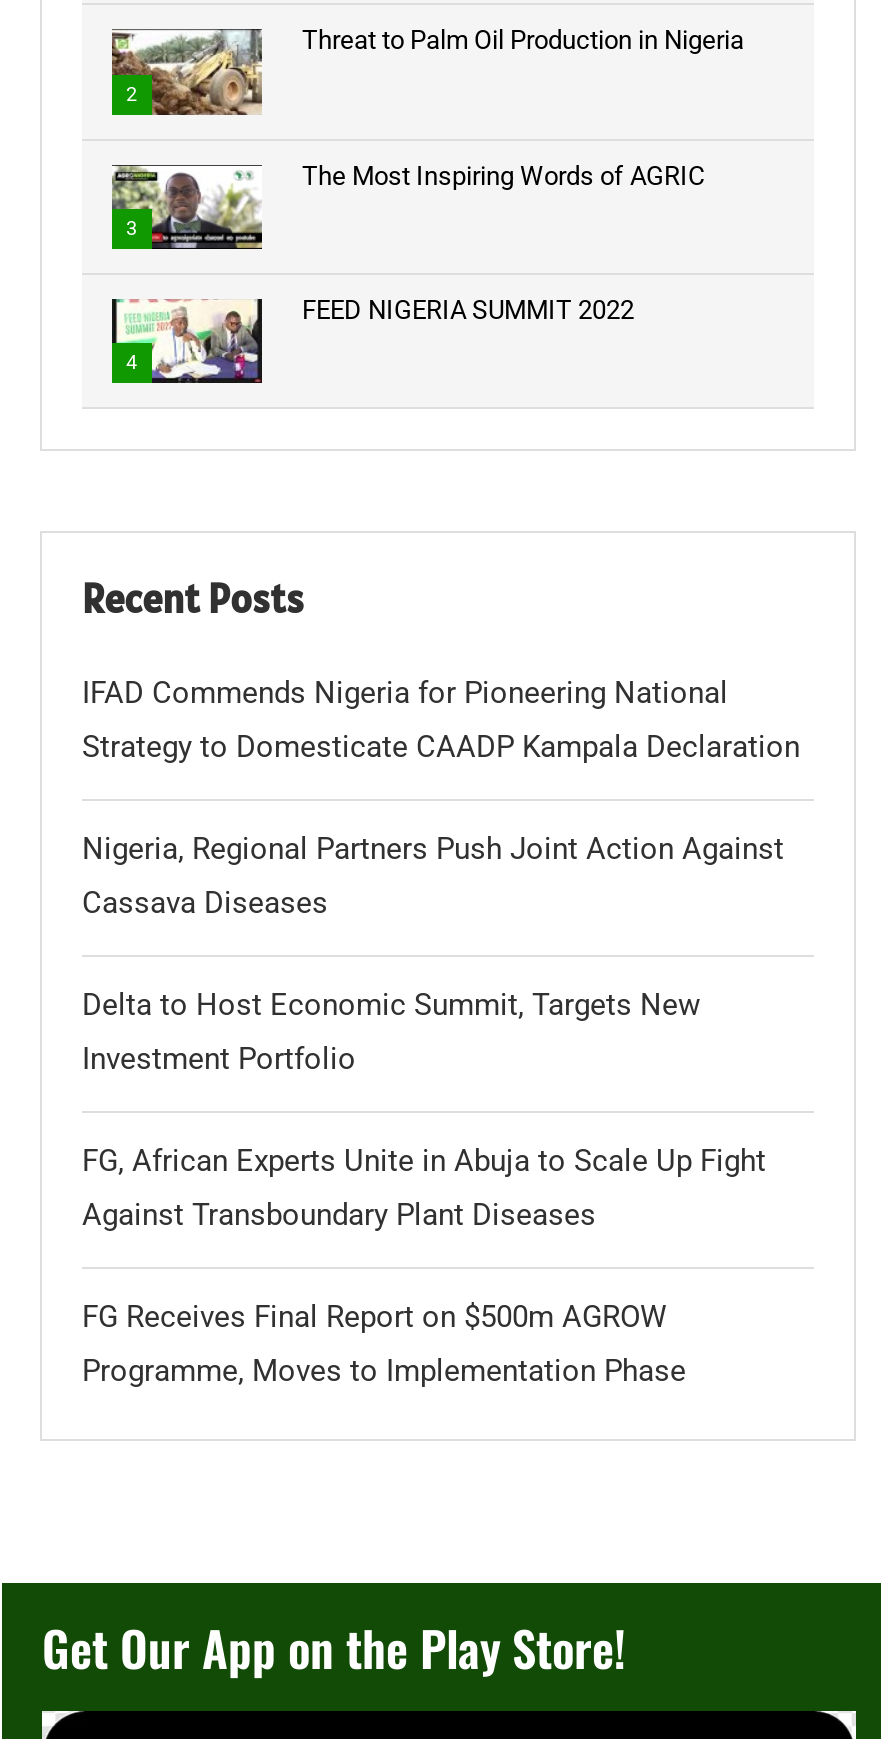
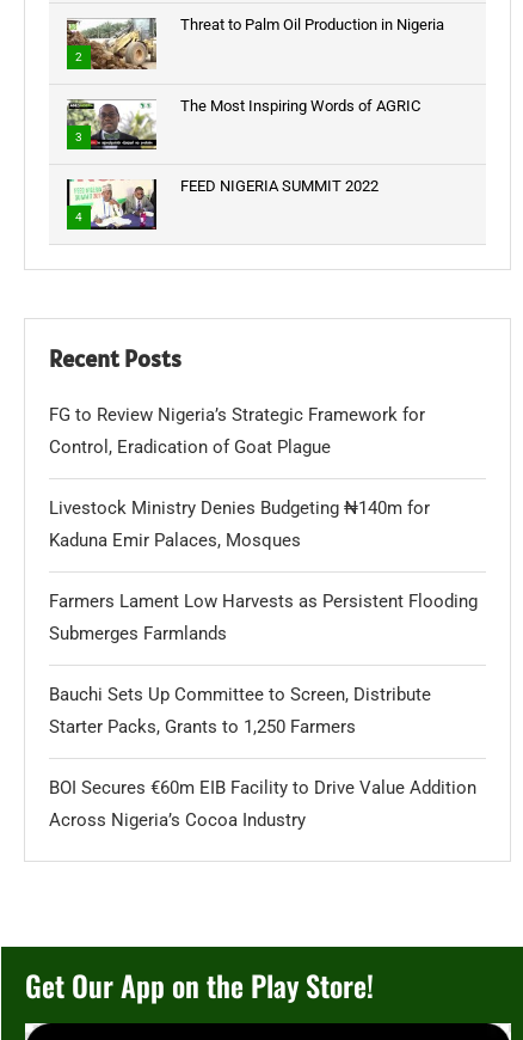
- IFAD Commends Nigeria for Pioneering National
+ FG to Review Nigeria’s Strategic Framework for

- Strategy to Domesticate CAADP Kampala Declaration
+ Control, Eradication of Goat Plague

- Nigeria, Regional Partners Push Joint Action Against
+ Livestock Ministry Denies Budgeting ₦140m for

- Cassava Diseases
+ Kaduna Emir Palaces, Mosques

- Delta to Host Economic Summit, Targets New
+ Farmers Lament Low Harvests as Persistent Flooding

- Investment Portfolio
+ Submerges Farmlands

- FG, African Experts Unite in Abuja to Scale Up Fight
+ Bauchi Sets Up Committee to Screen, Distribute

- Against Transboundary Plant Diseases
+ Starter Packs, Grants to 1,250 Farmers

- FG Receives Final Report on $500m AGROW
+ BOI Secures €60m EIB Facility to Drive Value Addition

- Programme, Moves to Implementation Phase
+ Across Nigeria’s Cocoa Industry
